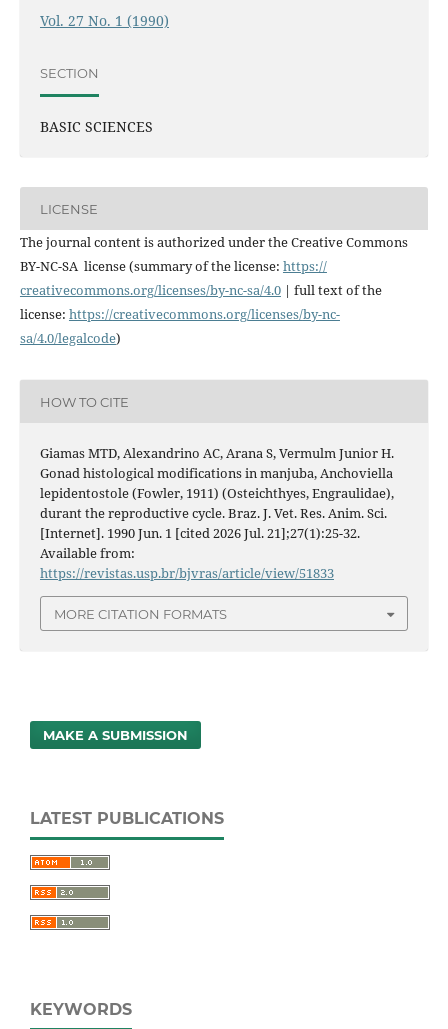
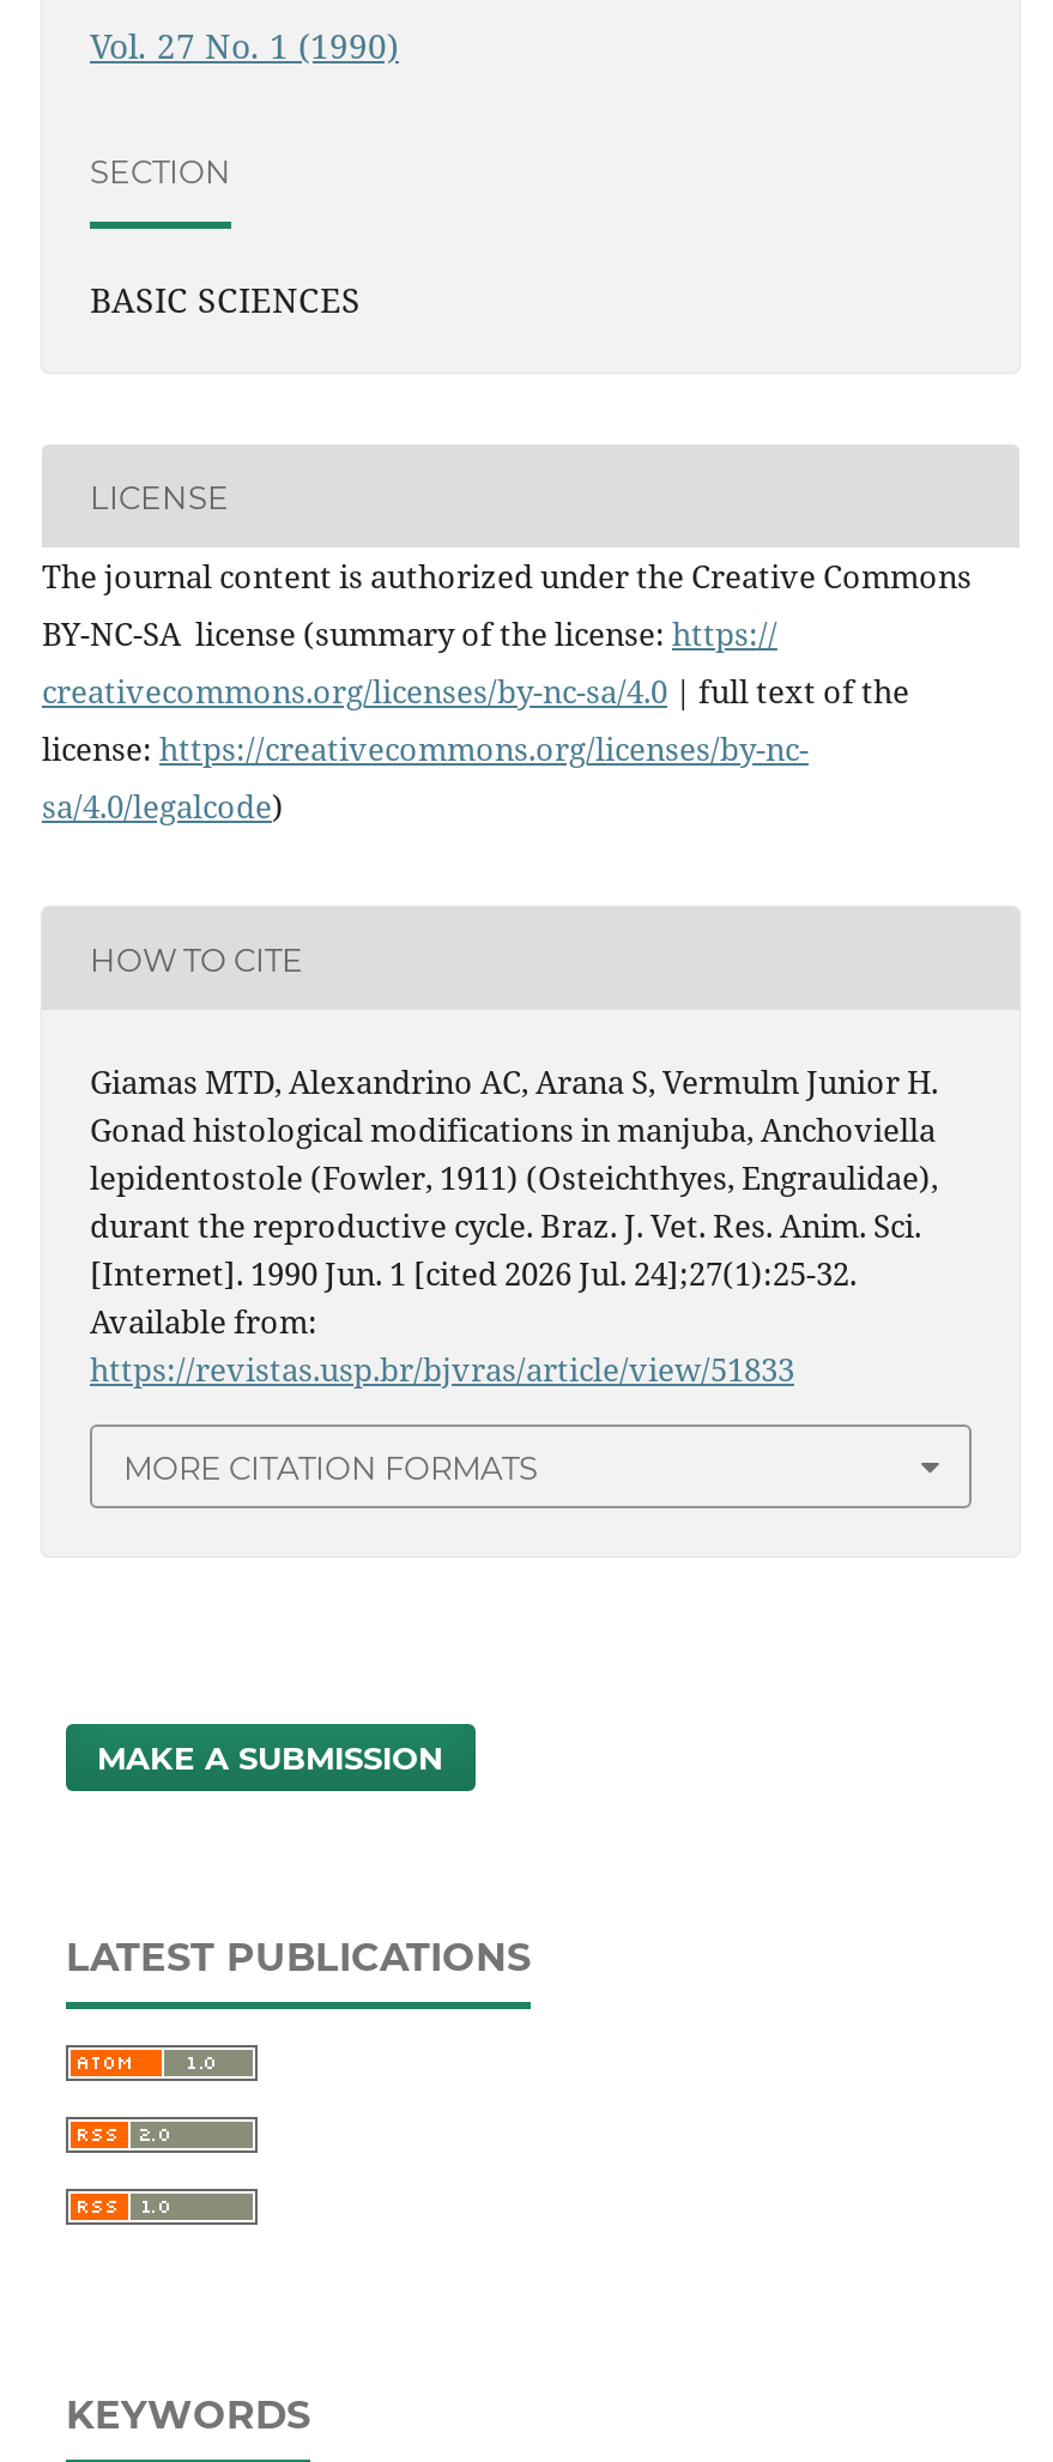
- [Internet]. 1990 Jun. 1 [cited 2026 Jul. 21];27(1):25-32.
+ [Internet]. 1990 Jun. 1 [cited 2026 Jul. 24];27(1):25-32.
